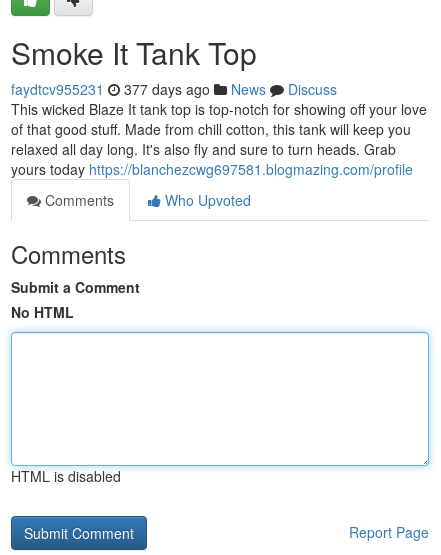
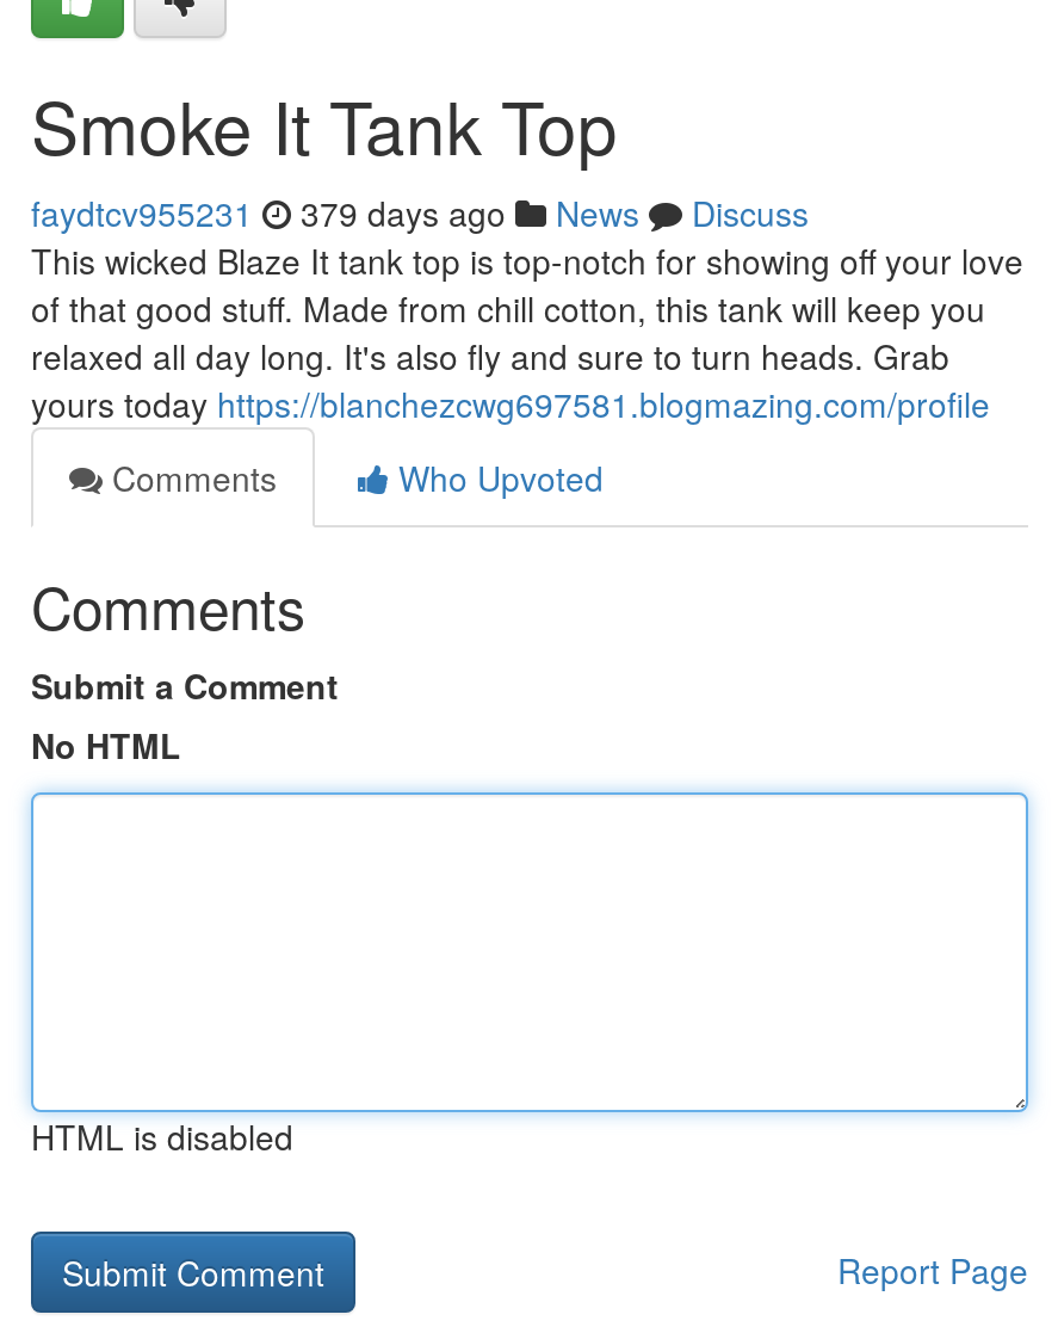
- faydtcv955231 377 days ago News Discuss
+ faydtcv955231 379 days ago News Discuss
